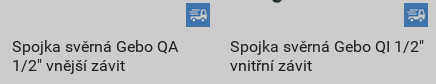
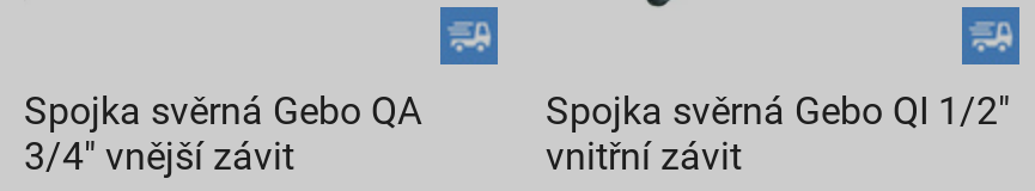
- 1/2" vnější závit
+ 3/4" vnější závit
